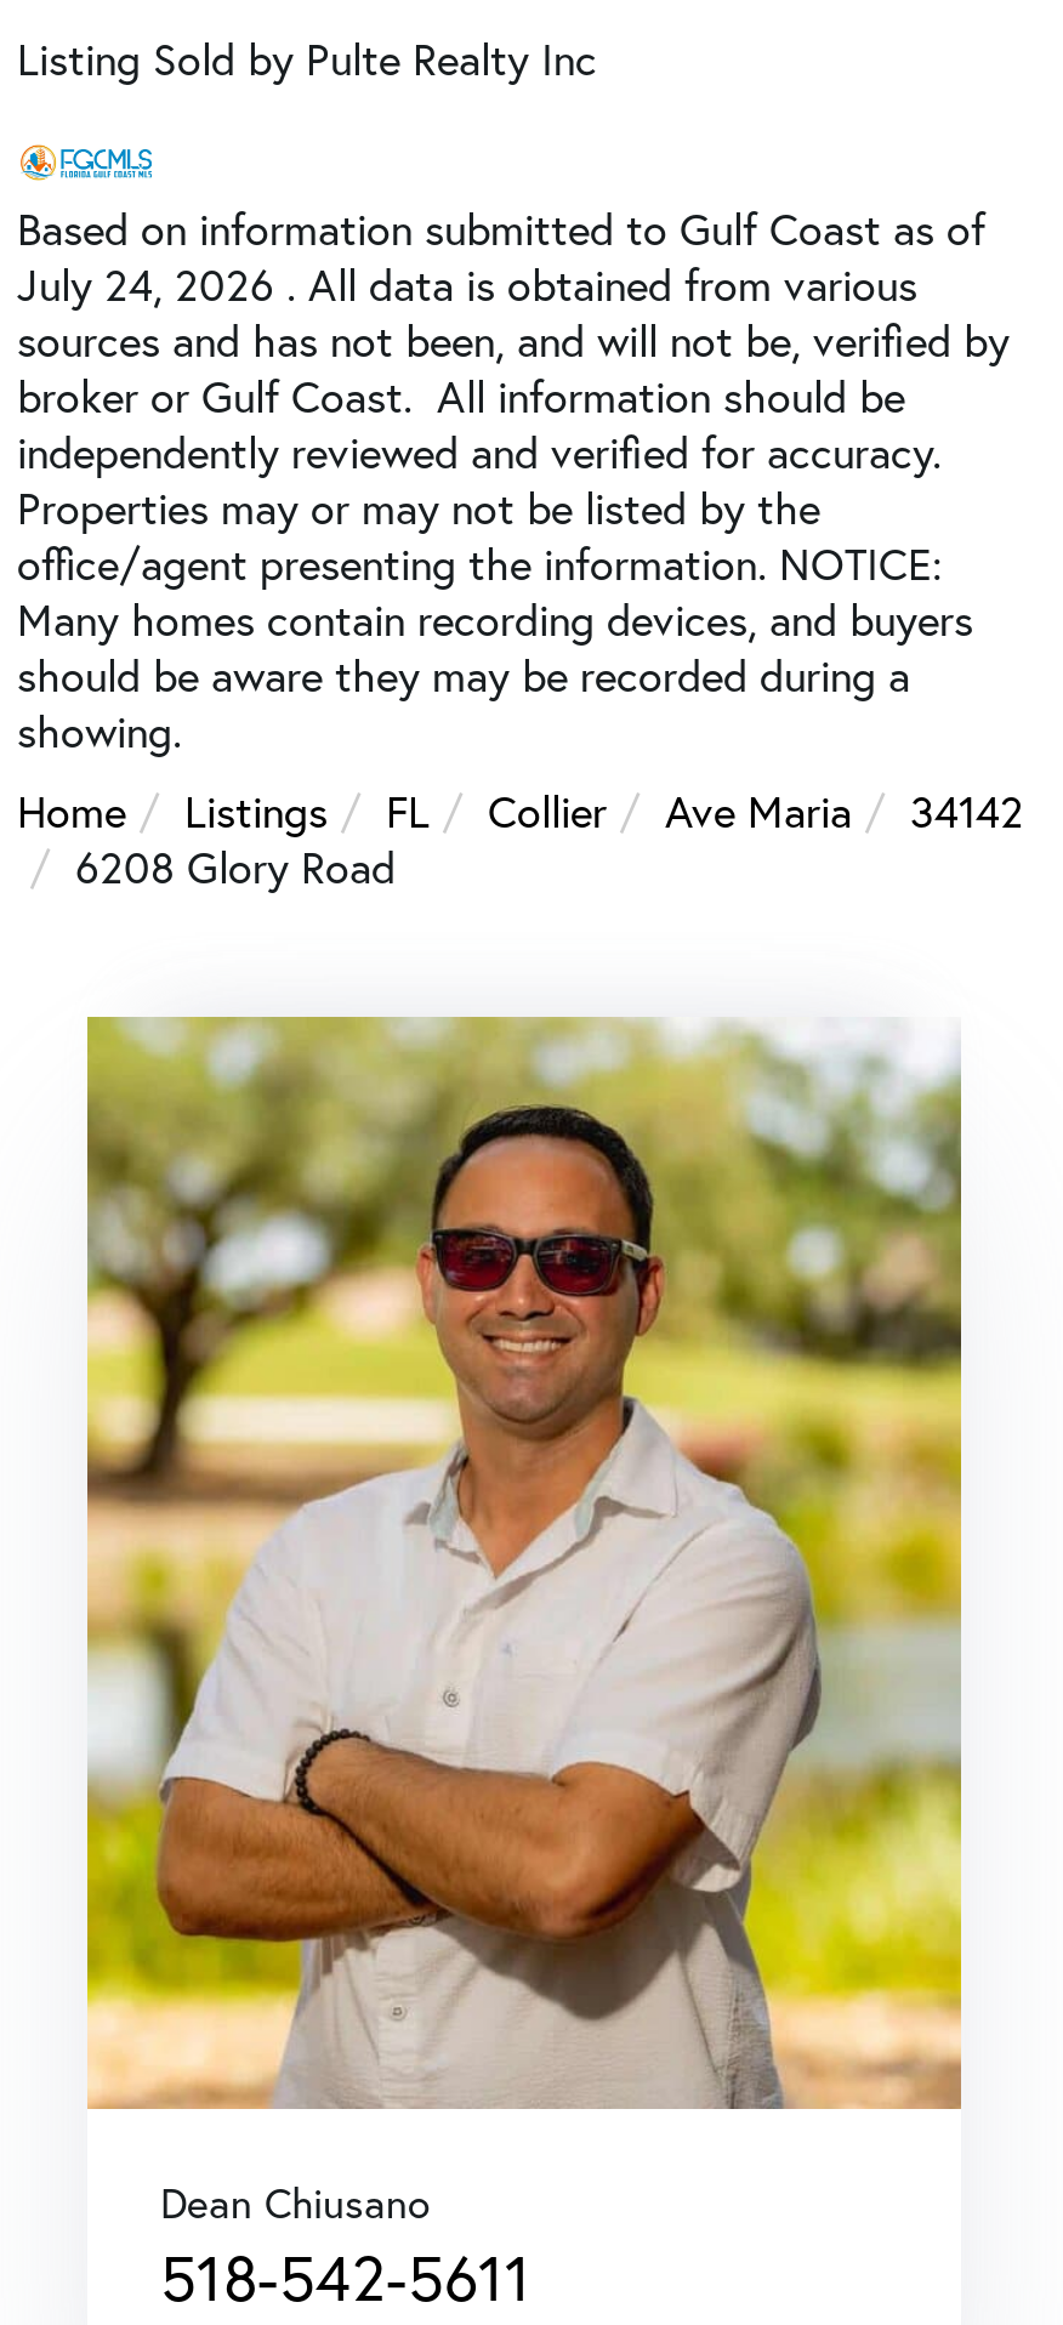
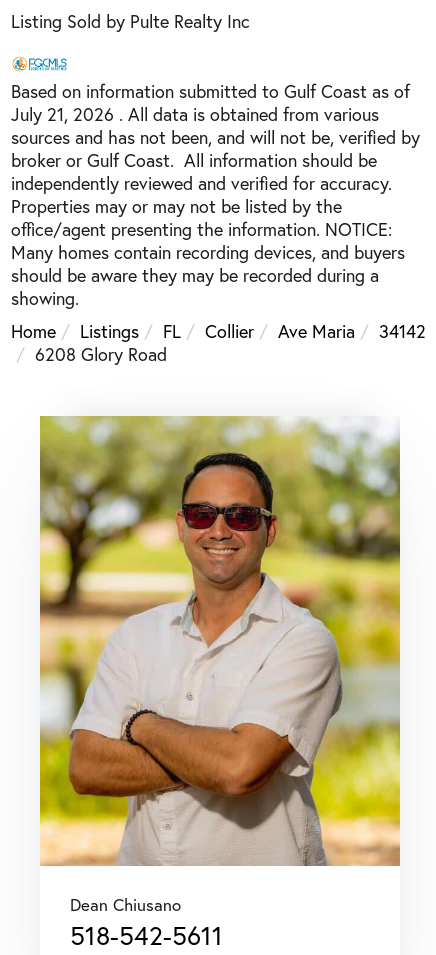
- July 24, 2026 . All data is obtained from various
+ July 21, 2026 . All data is obtained from various
